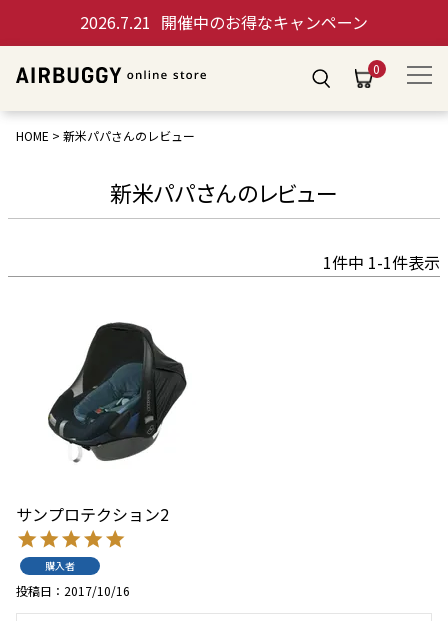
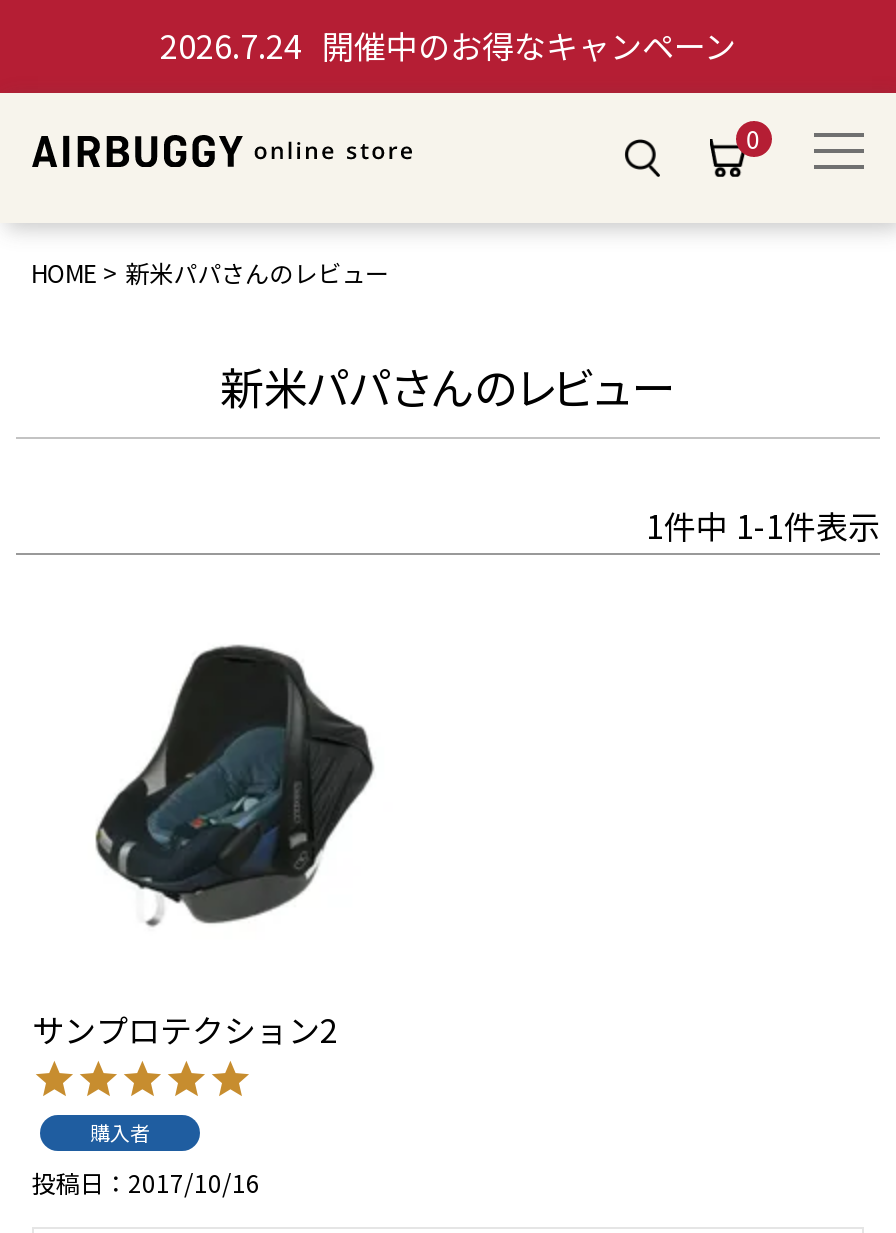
- 2026.7.21 開催中のお得なキャンペーン
+ 2026.7.24 開催中のお得なキャンペーン
